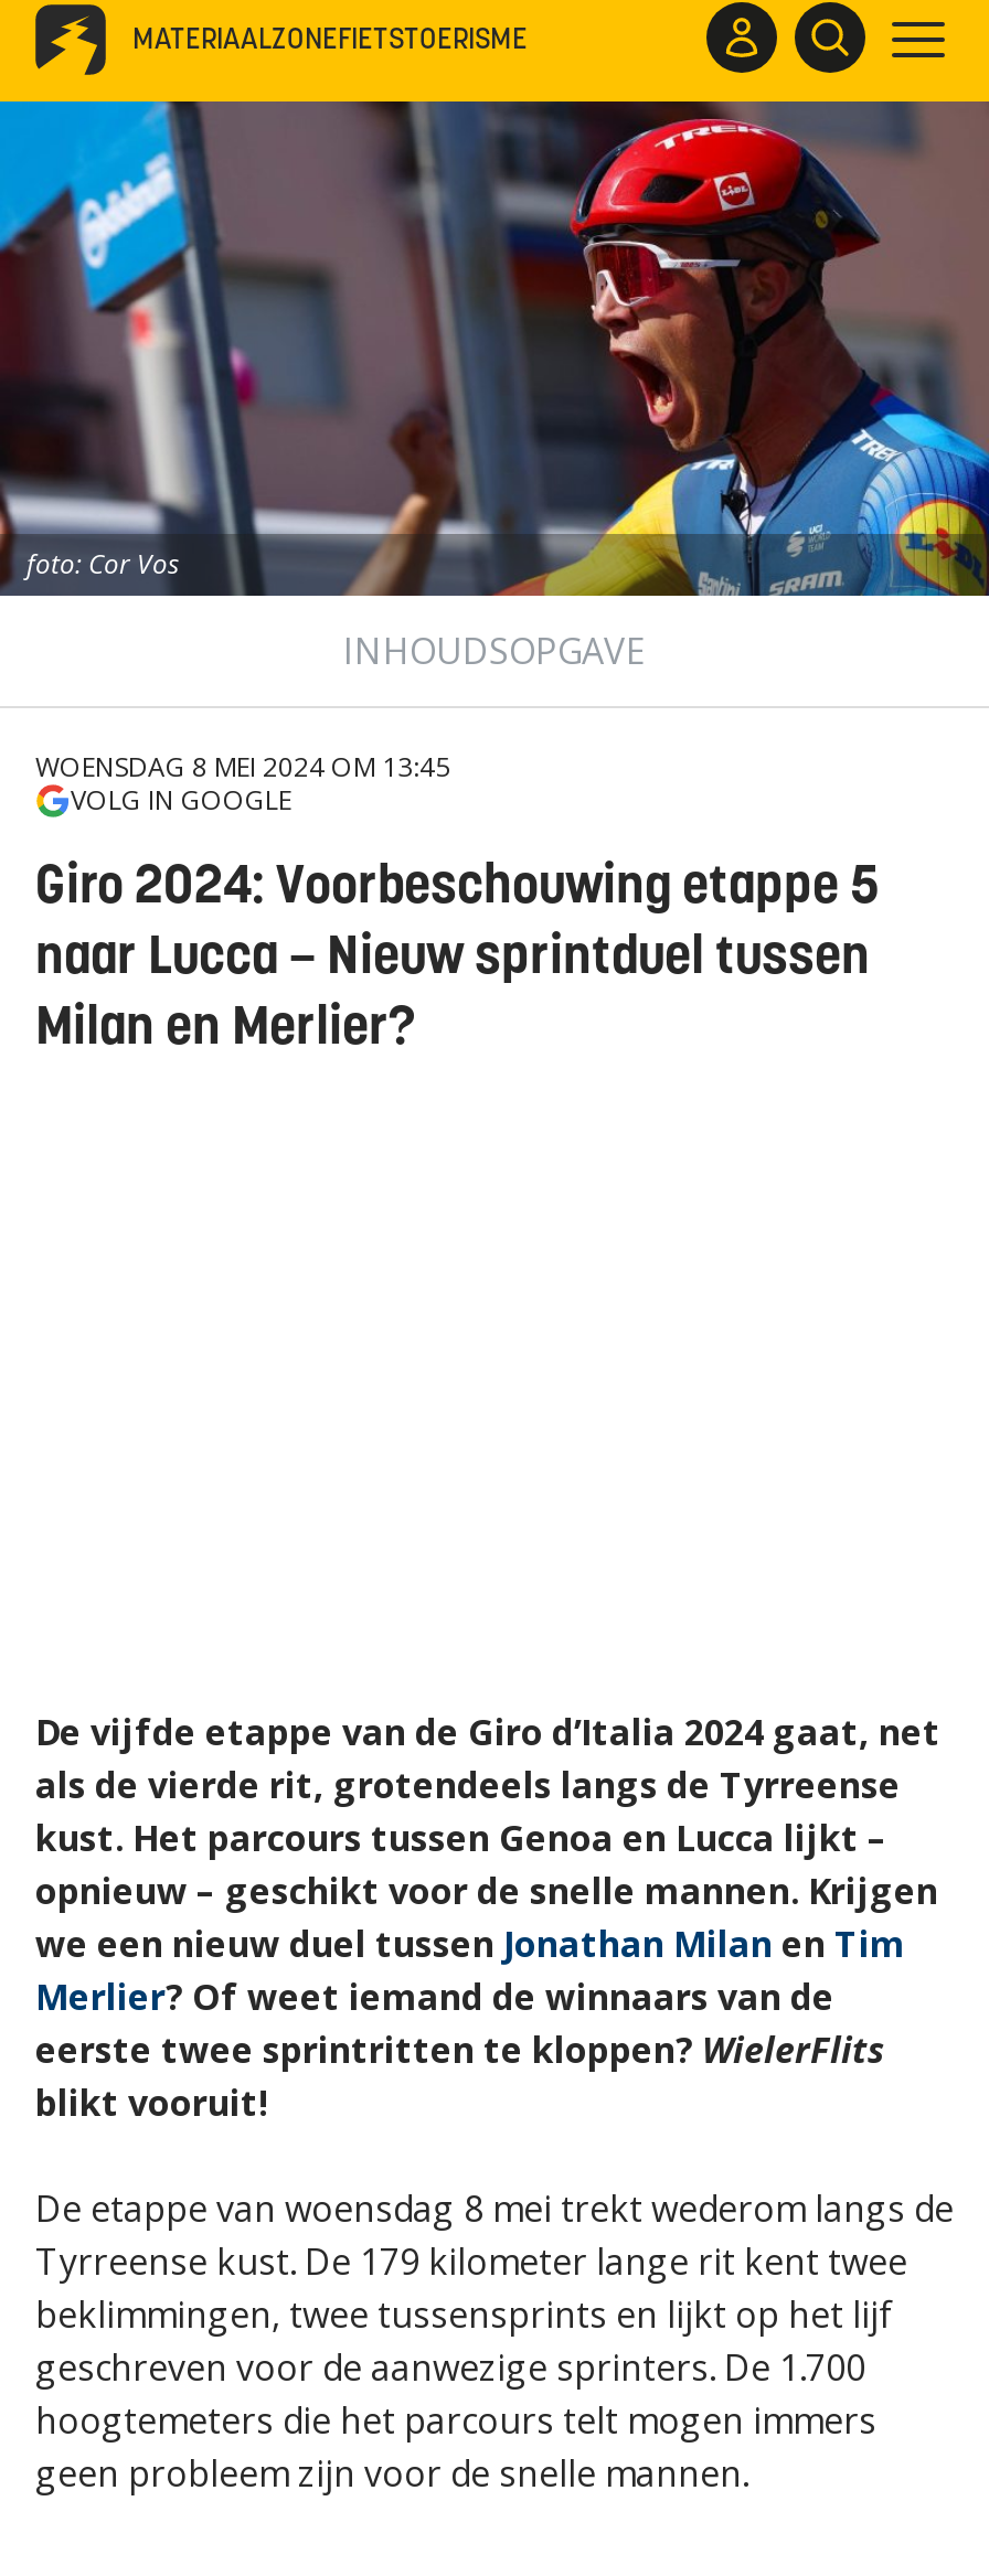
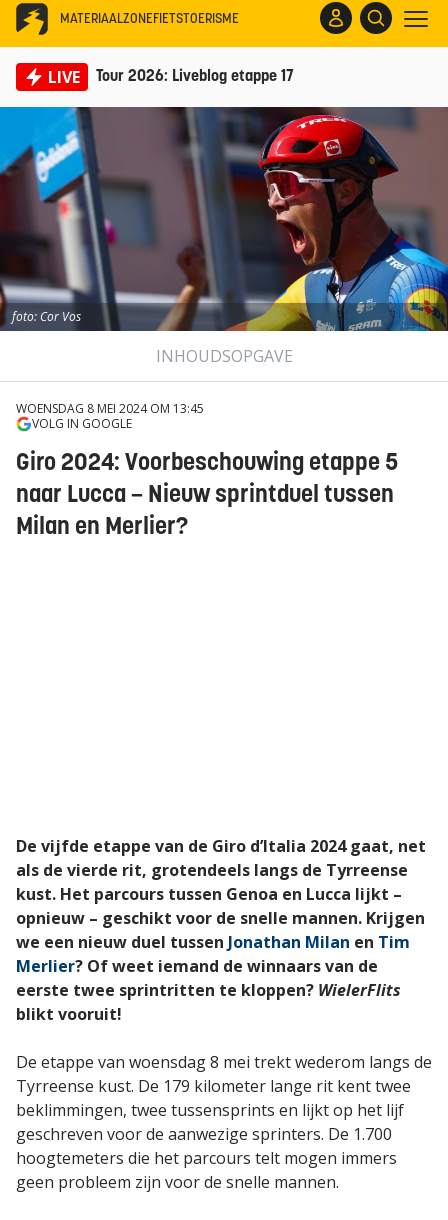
+ LIVE
+ Tour 2026: Liveblog etappe 17
